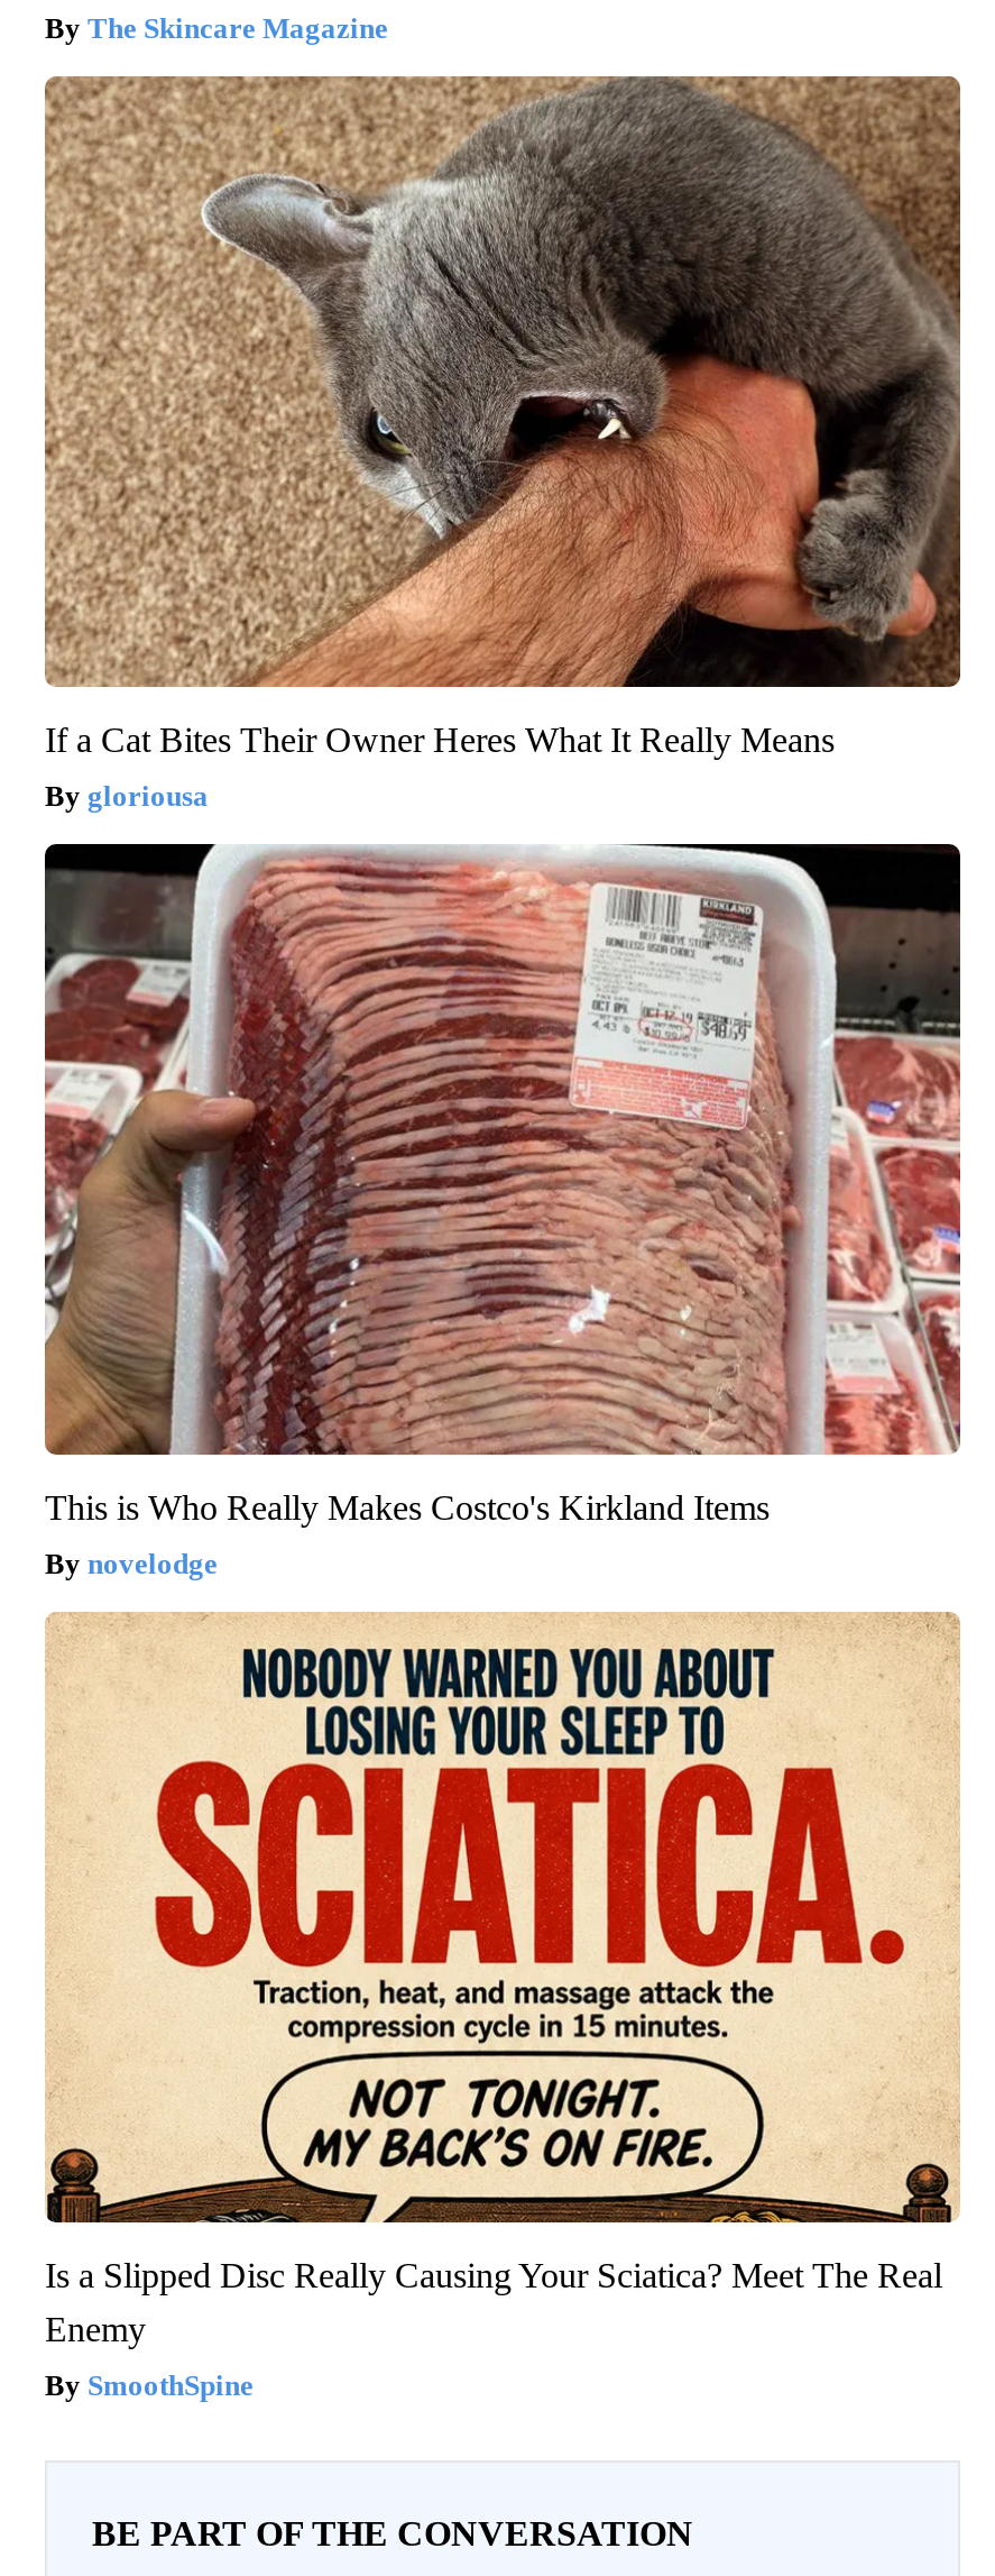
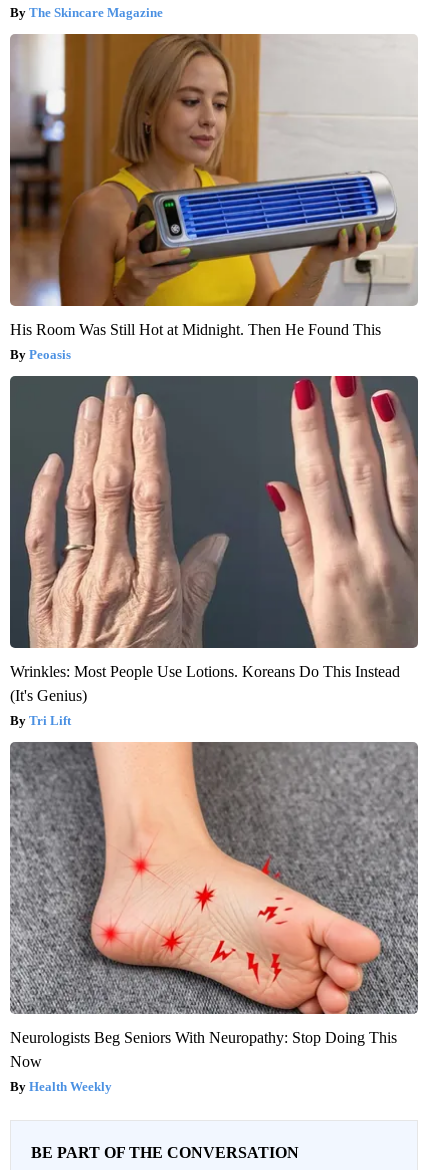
- [image]
- If a Cat Bites Their Owner Heres What It Really Means
+ [image]
+ His Room Was Still Hot at Midnight. Then He Found This

- gloriousa
+ Peoasis

- [image]
- This is Who Really Makes Costco's Kirkland Items
+ [image]
+ Wrinkles: Most People Use Lotions. Koreans Do This Instead
+ (It's Genius)

- novelodge
+ Tri Lift

- [image]
- Is a Slipped Disc Really Causing Your Sciatica? Meet The Real
- Enemy
+ [image]
+ Neurologists Beg Seniors With Neuropathy: Stop Doing This
+ Now

- SmoothSpine
+ Health Weekly
